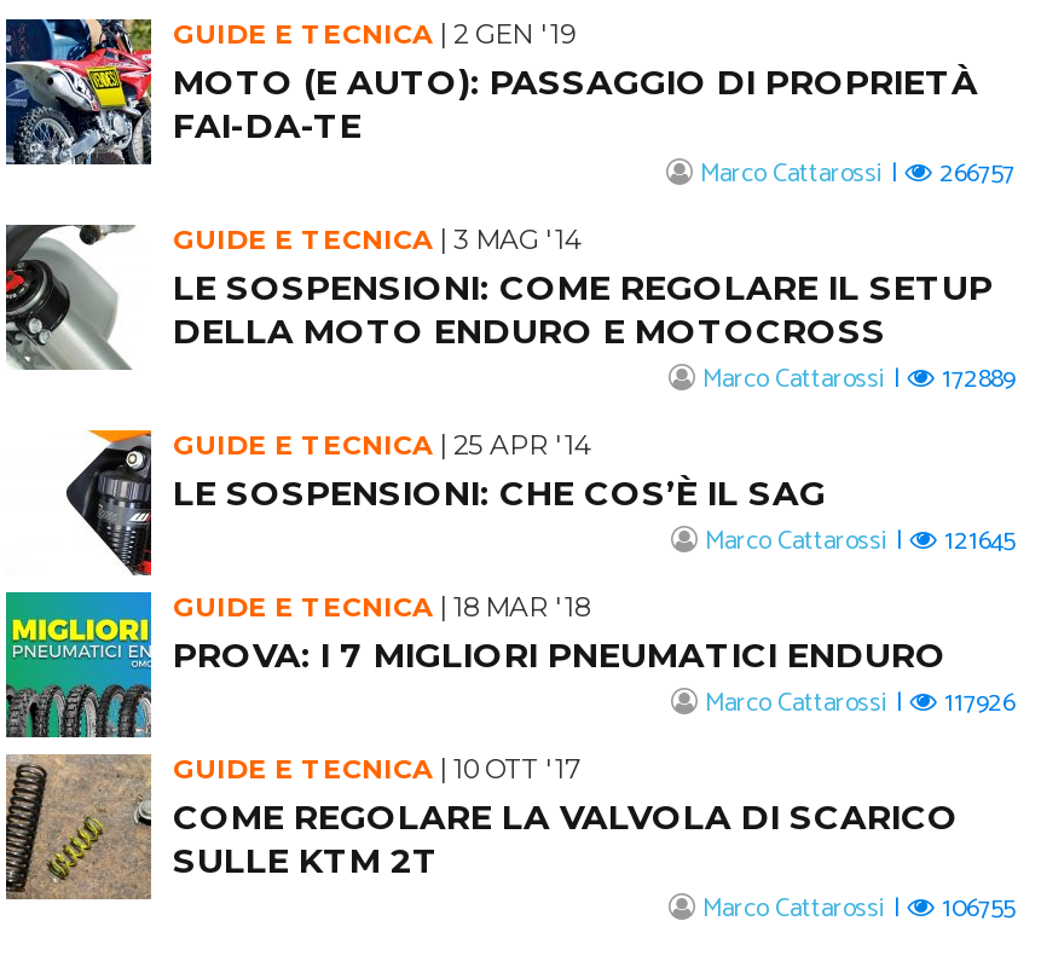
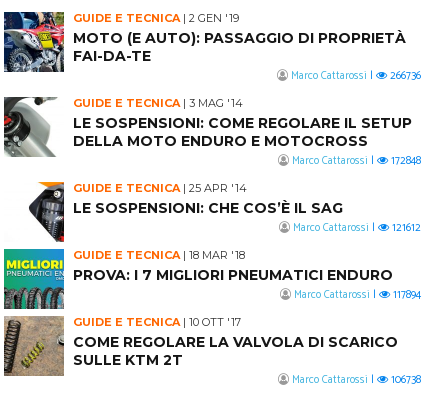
- 266757
+ 266736

- 172889
+ 172848

- 121645
+ 121612

- 117926
+ 117894

- 106755
+ 106738
